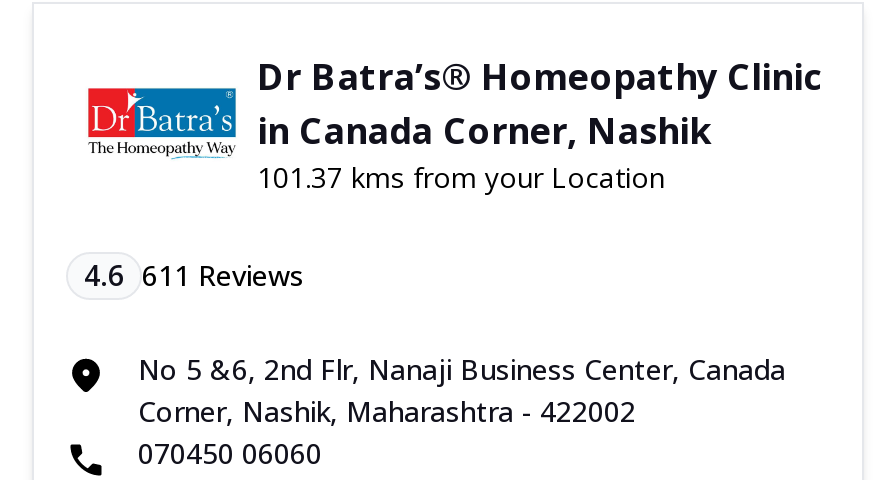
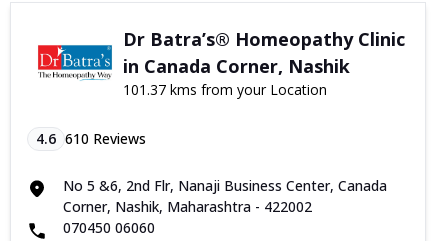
- 4.6 611 Reviews
+ 4.6 610 Reviews
